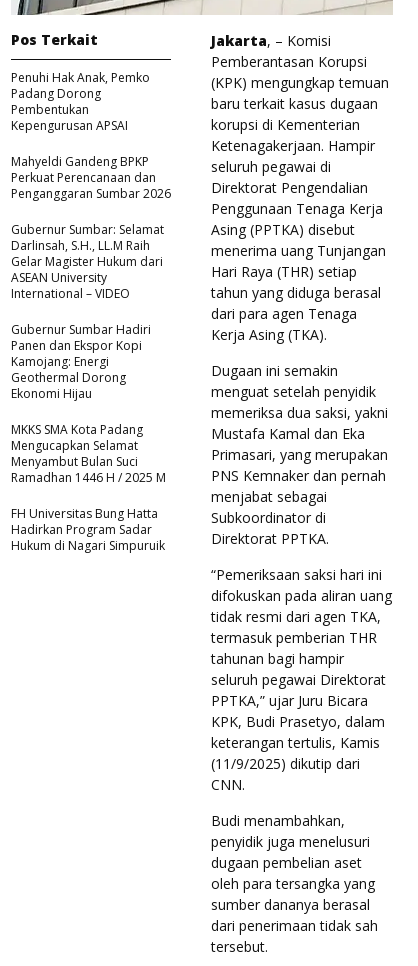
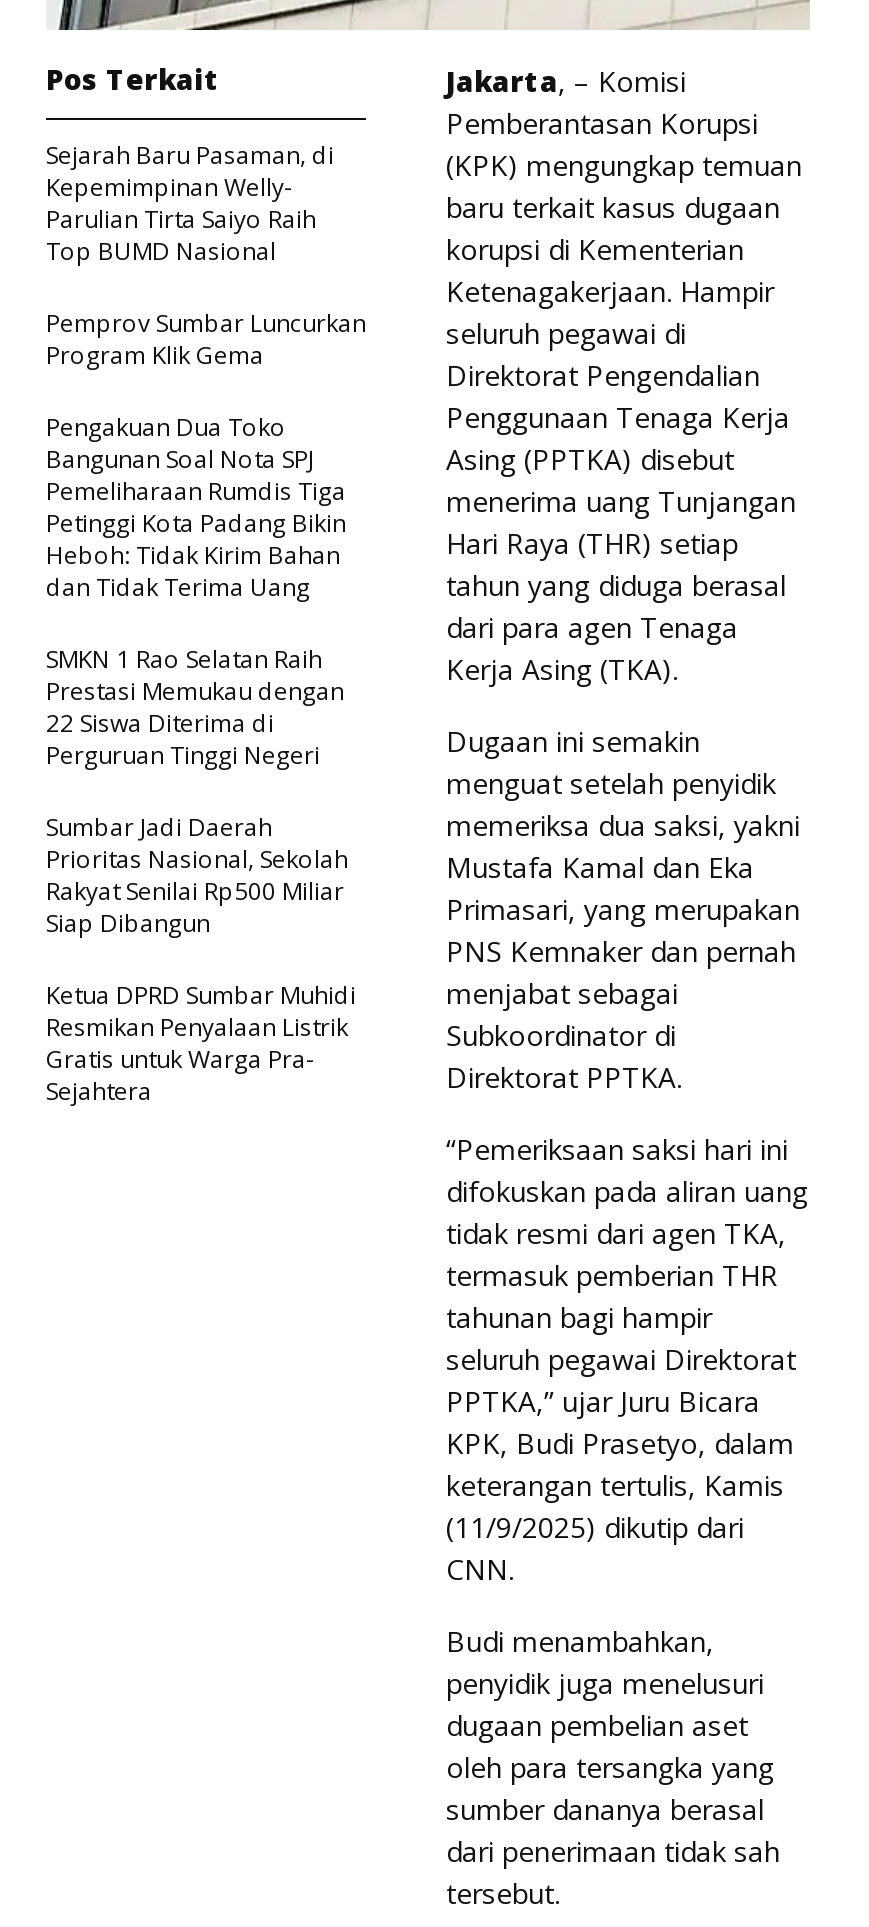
- Penuhi Hak Anak, Pemko
- Padang Dorong
- Pembentukan
- Kepengurusan APSAI
+ Sejarah Baru Pasaman, di
+ Kepemimpinan Welly-
+ Parulian Tirta Saiyo Raih
+ Top BUMD Nasional

- Mahyeldi Gandeng BPKP
- Perkuat Perencanaan dan
- Penganggaran Sumbar 2026
+ Pemprov Sumbar Luncurkan
+ Program Klik Gema

- Gubernur Sumbar: Selamat
- Darlinsah, S.H., LL.M Raih
- Gelar Magister Hukum dari
- ASEAN University
- International – VIDEO
+ Pengakuan Dua Toko
+ Bangunan Soal Nota SPJ
+ Pemeliharaan Rumdis Tiga
+ Petinggi Kota Padang Bikin
+ Heboh: Tidak Kirim Bahan
+ dan Tidak Terima Uang

- Gubernur Sumbar Hadiri
- Panen dan Ekspor Kopi
- Kamojang: Energi
- Geothermal Dorong
- Ekonomi Hijau
+ SMKN 1 Rao Selatan Raih
+ Prestasi Memukau dengan
+ 22 Siswa Diterima di
+ Perguruan Tinggi Negeri

- MKKS SMA Kota Padang
- Mengucapkan Selamat
- Menyambut Bulan Suci
- Ramadhan 1446 H / 2025 M
+ Sumbar Jadi Daerah
+ Prioritas Nasional, Sekolah
+ Rakyat Senilai Rp500 Miliar
+ Siap Dibangun

- FH Universitas Bung Hatta
- Hadirkan Program Sadar
- Hukum di Nagari Simpuruik
+ Ketua DPRD Sumbar Muhidi
+ Resmikan Penyalaan Listrik
+ Gratis untuk Warga Pra-
+ Sejahtera
